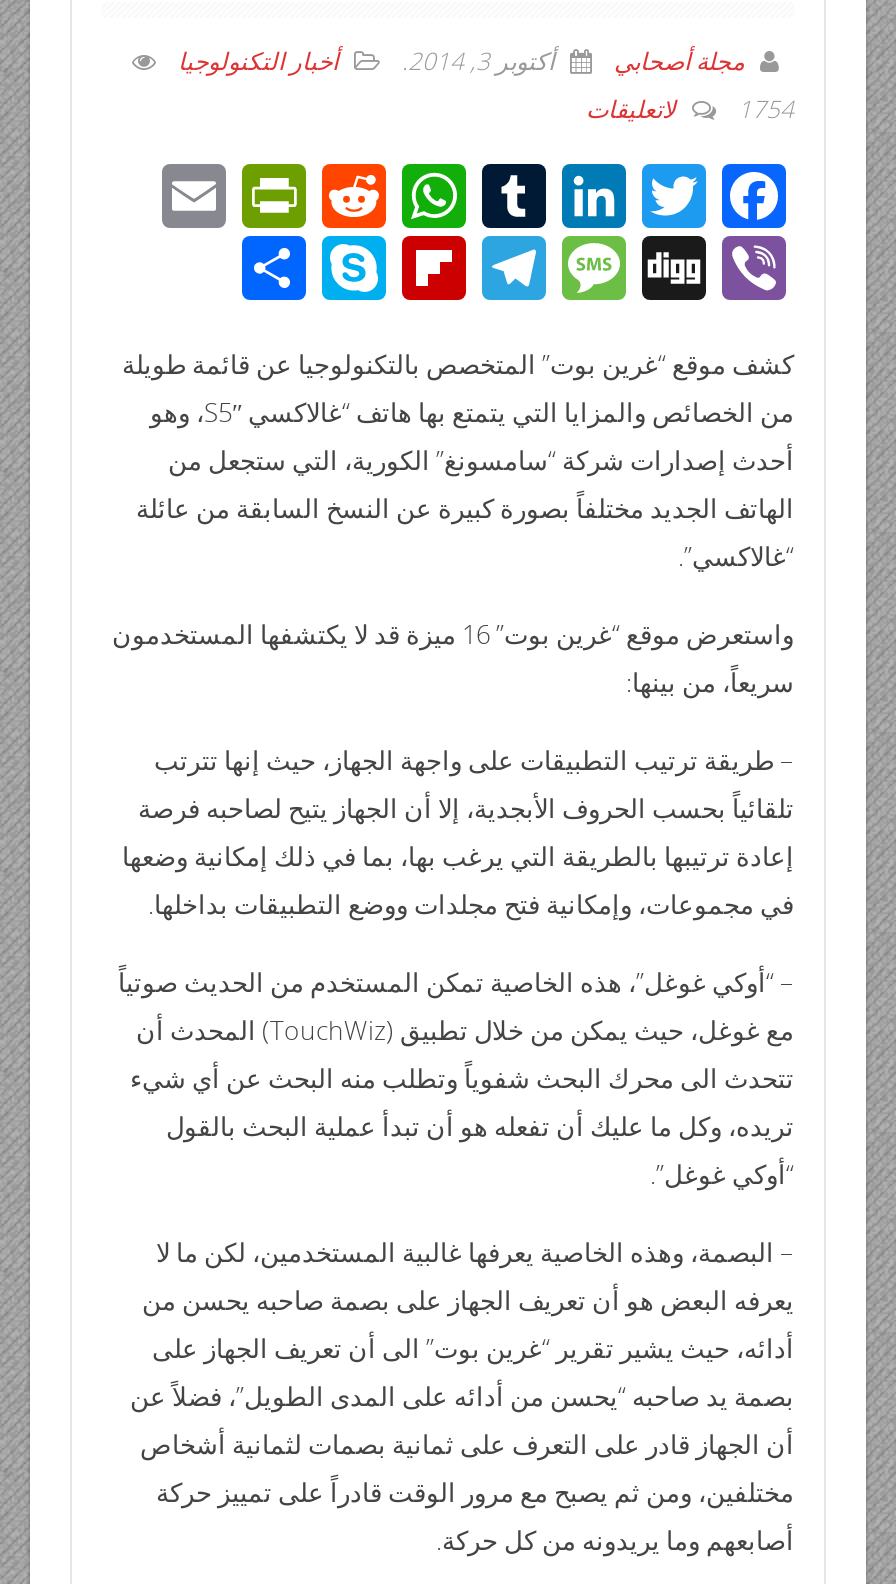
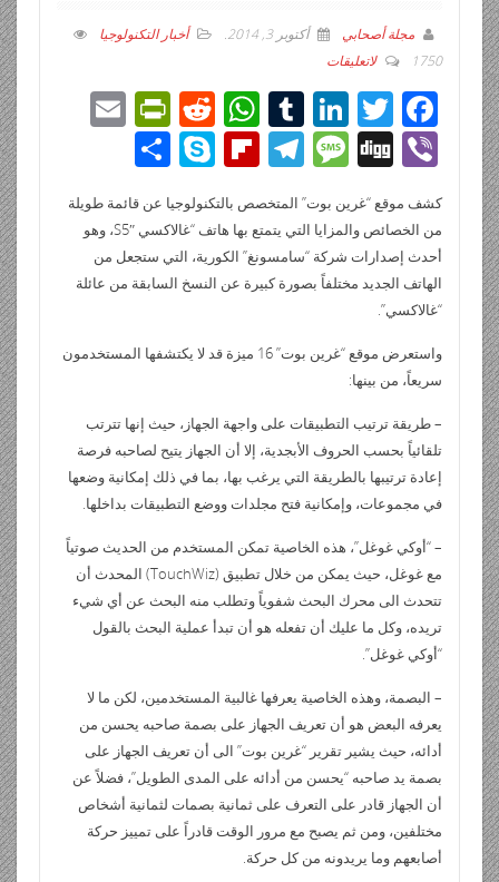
- 1754 لاتعليقات
+ 1750 لاتعليقات
